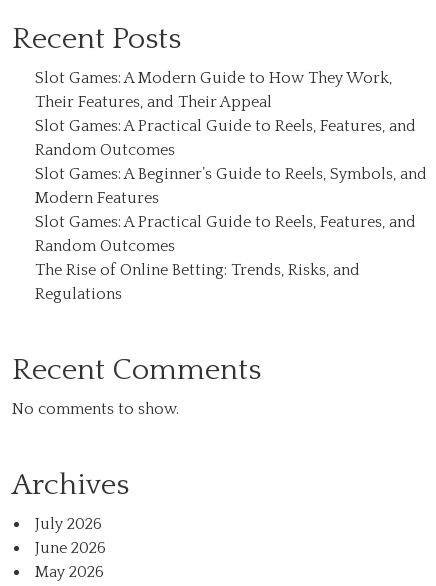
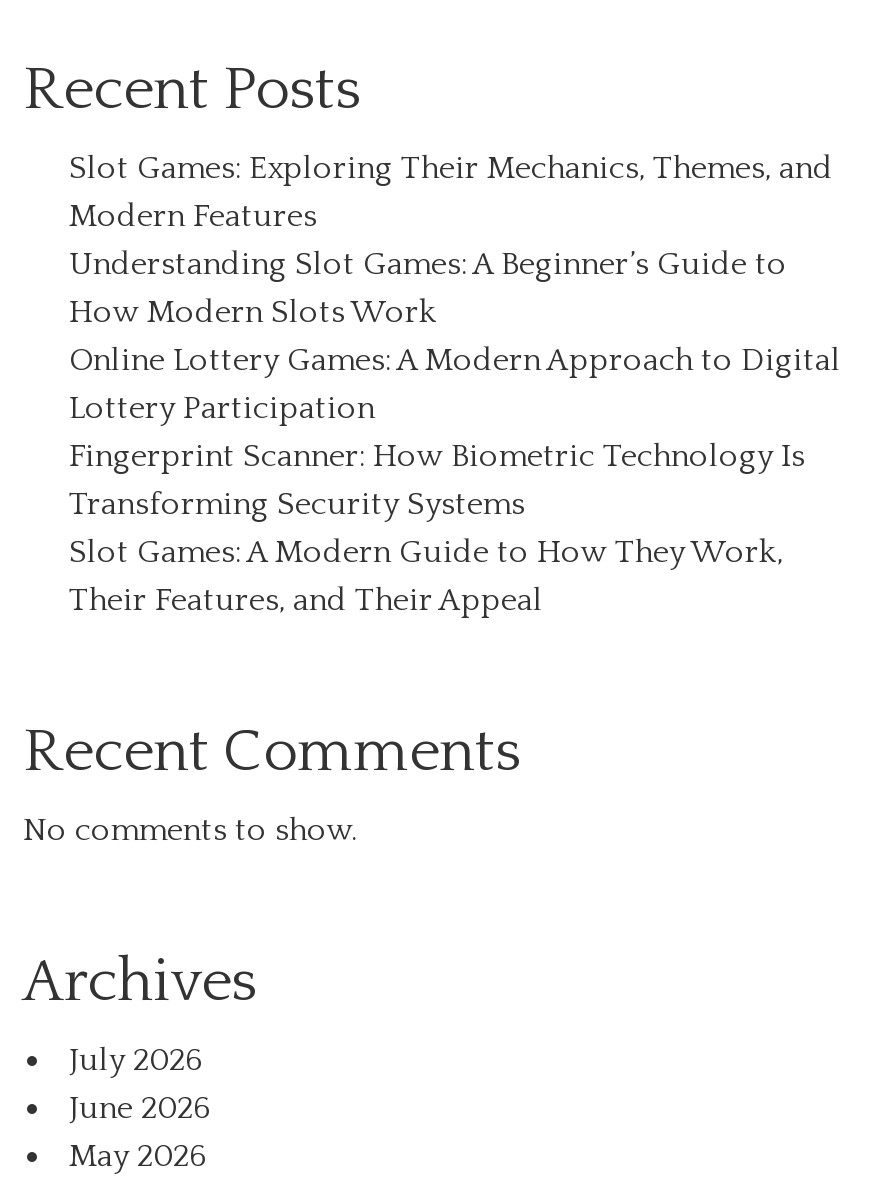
+ Slot Games: Exploring Their Mechanics, Themes, and
+ Understanding Slot Games: A Beginner’s Guide to
+ How Modern Slots Work
+ Online Lottery Games: A Modern Approach to Digital
+ Lottery Participation
+ Fingerprint Scanner: How Biometric Technology Is
+ Transforming Security Systems

moved down: Slot Games: A Modern Guide to How They Work, | Their Features, and Their Appeal

- Slot Games: A Practical Guide to Reels, Features, and
- Random Outcomes
- Slot Games: A Beginner’s Guide to Reels, Symbols, and
- Slot Games: A Practical Guide to Reels, Features, and
- Random Outcomes
- The Rise of Online Betting: Trends, Risks, and
- Regulations

moved up: Modern Features
